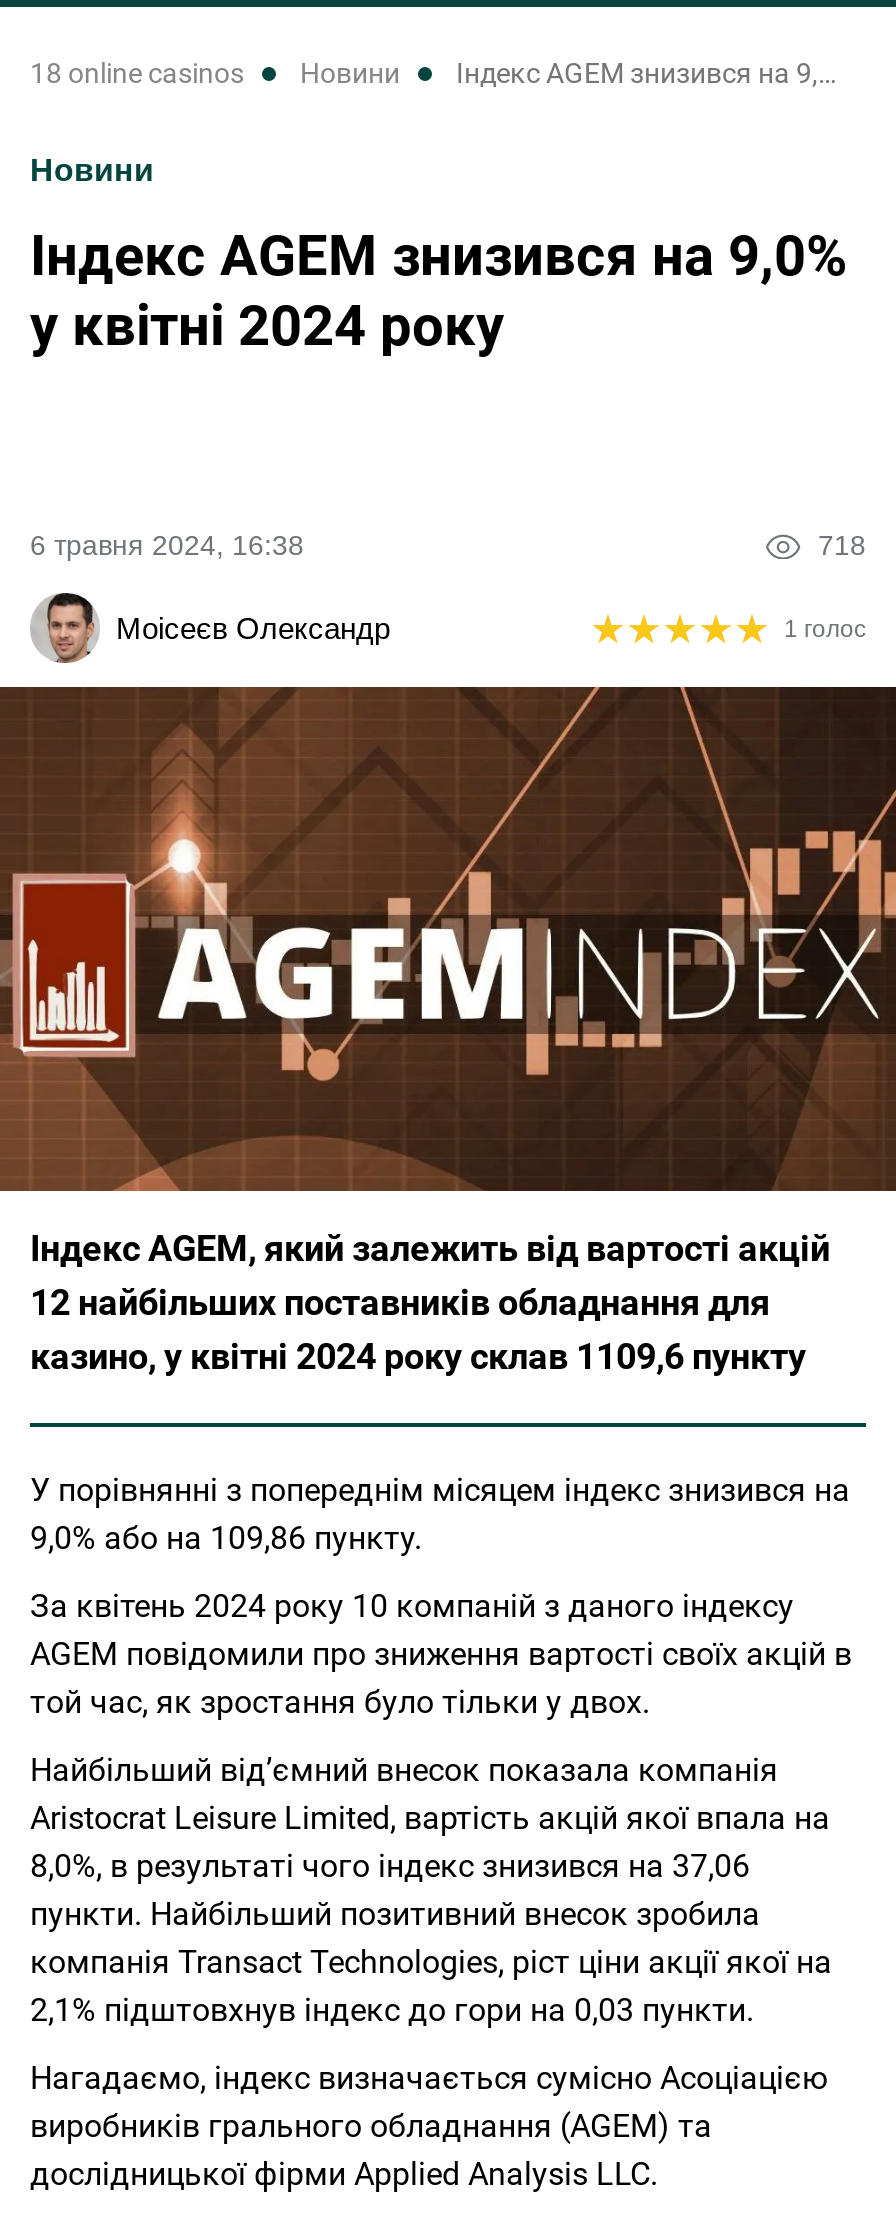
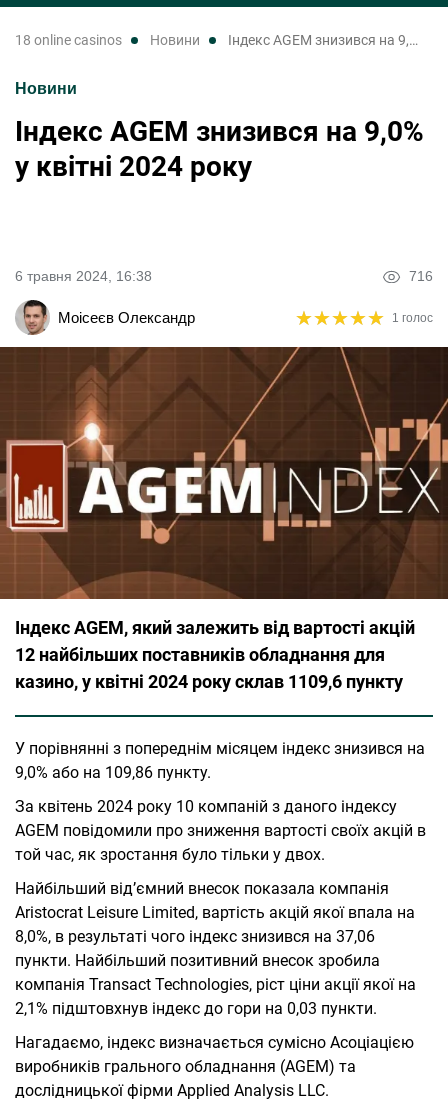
- 718
+ 716
